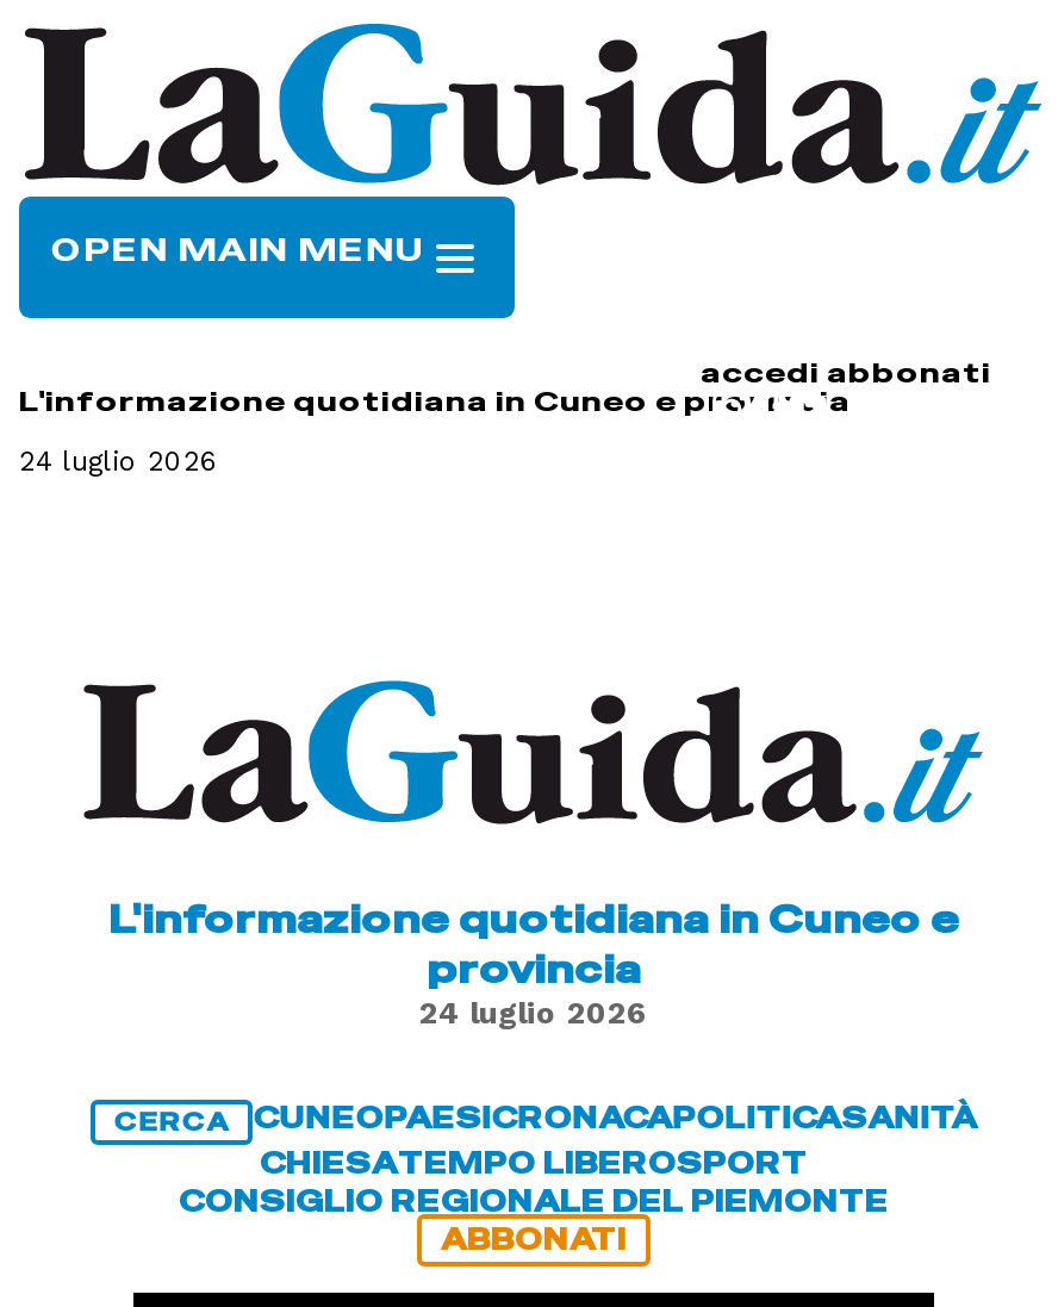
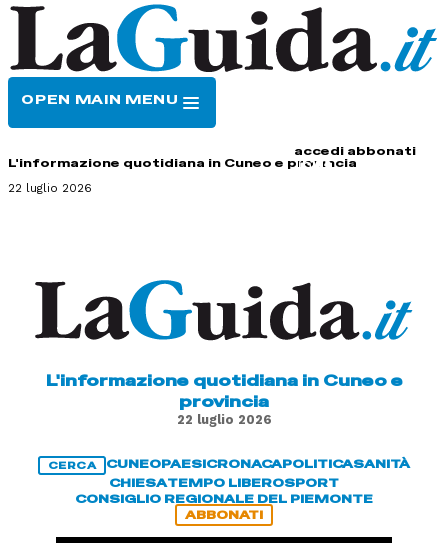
- 24 luglio 2026
+ 22 luglio 2026

- 24 luglio 2026
+ 22 luglio 2026
